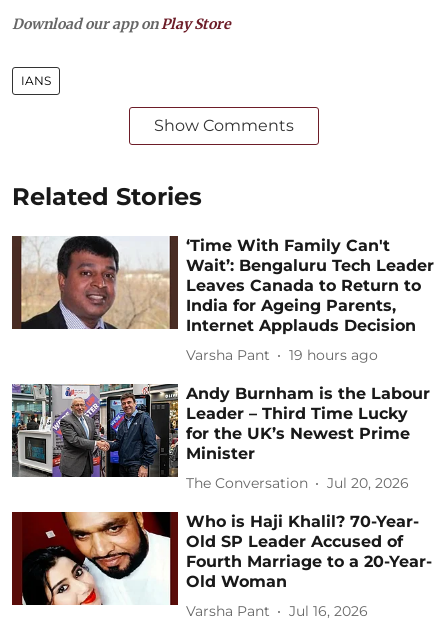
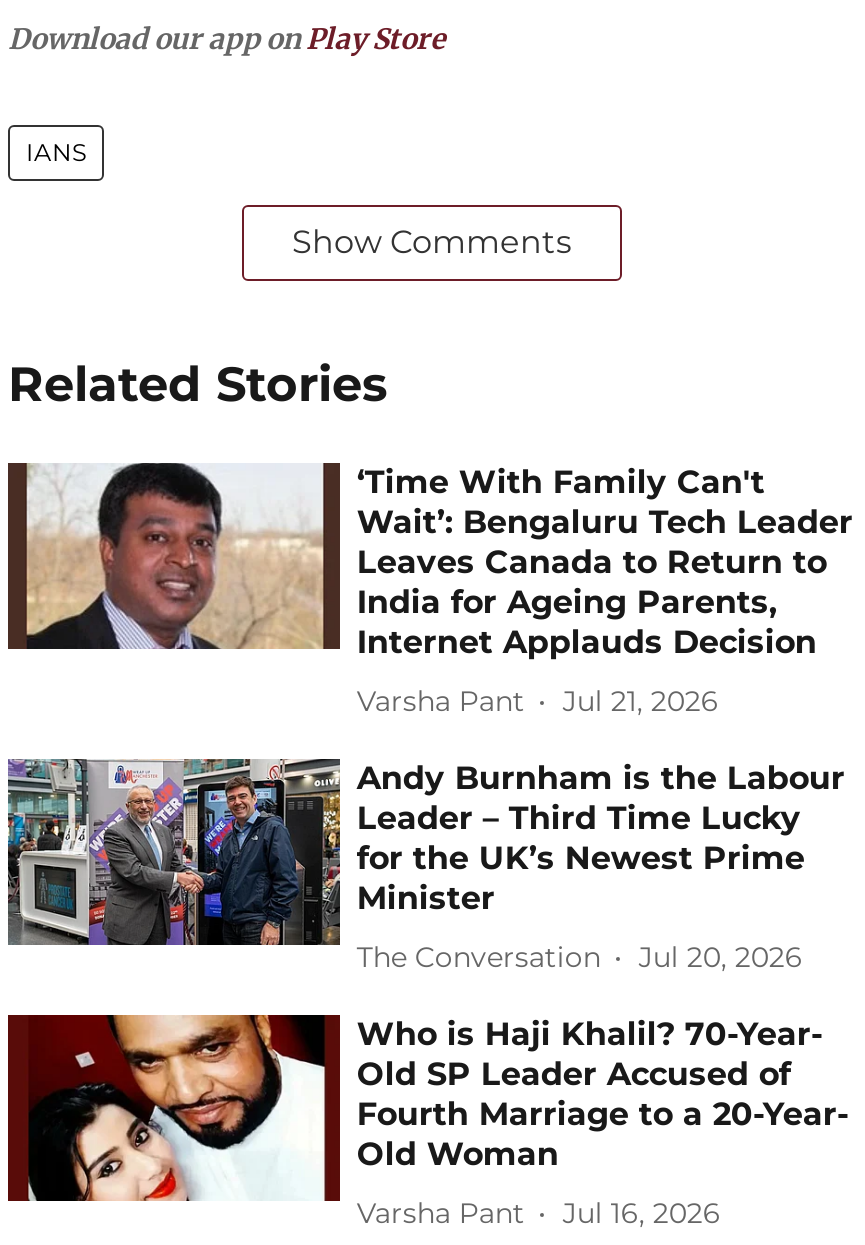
- Varsha Pant 19 hours ago
+ Varsha Pant Jul 21, 2026
